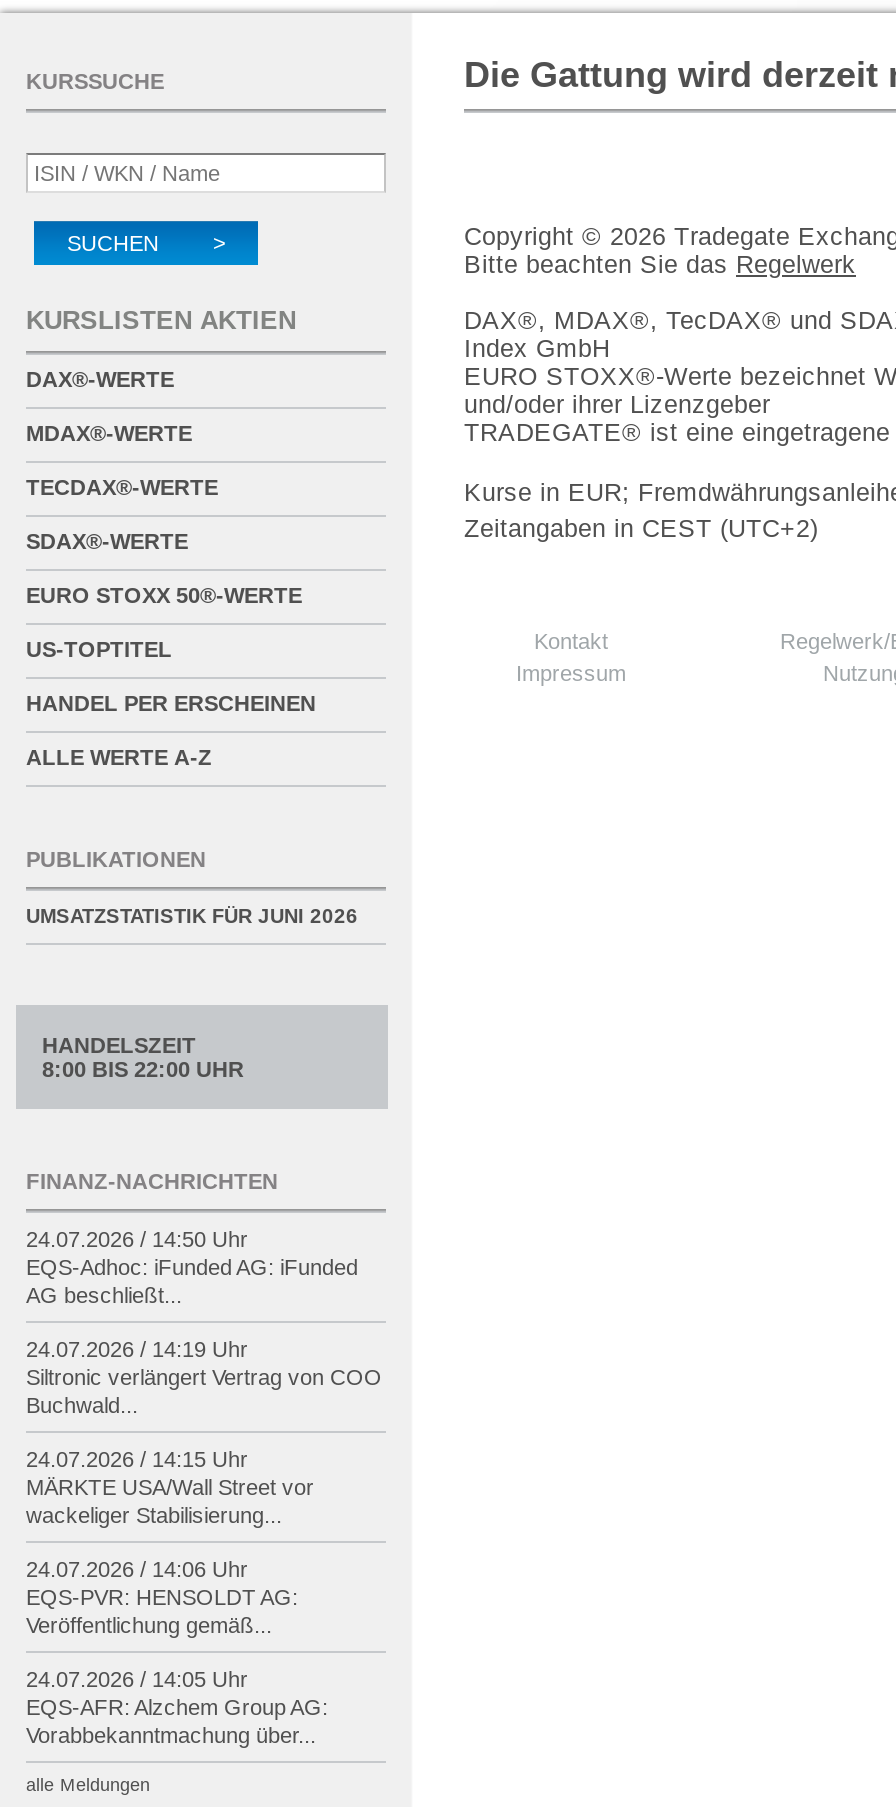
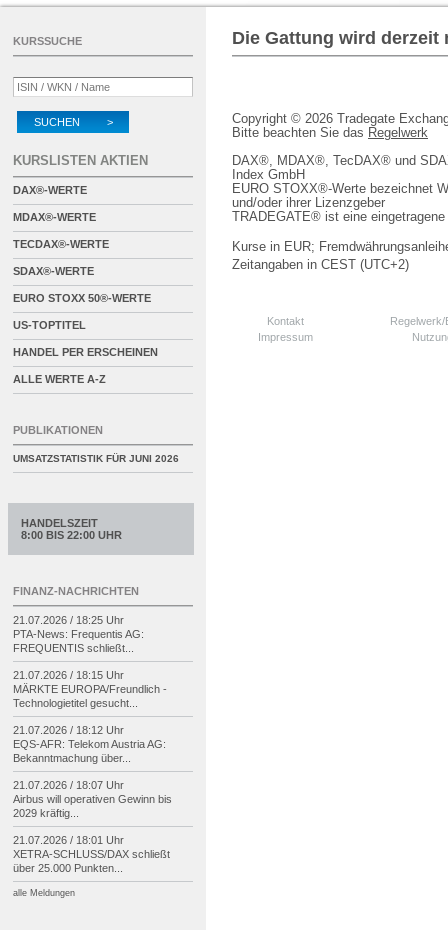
- 24.07.2026 / 14:50 Uhr
- EQS-Adhoc: iFunded AG: iFunded
- AG beschließt...
+ 21.07.2026 / 18:25 Uhr
+ PTA-News: Frequentis AG:
+ FREQUENTIS schließt...

- 24.07.2026 / 14:19 Uhr
- Siltronic verlängert Vertrag von COO
- Buchwald...
+ 21.07.2026 / 18:15 Uhr
+ MÄRKTE EUROPA/Freundlich -
+ Technologietitel gesucht...

- 24.07.2026 / 14:15 Uhr
- MÄRKTE USA/Wall Street vor
- wackeliger Stabilisierung...
+ 21.07.2026 / 18:12 Uhr
+ EQS-AFR: Telekom Austria AG:
+ Bekanntmachung über...

- 24.07.2026 / 14:06 Uhr
- EQS-PVR: HENSOLDT AG:
- Veröffentlichung gemäß...
+ 21.07.2026 / 18:07 Uhr
+ Airbus will operativen Gewinn bis
+ 2029 kräftig...

- 24.07.2026 / 14:05 Uhr
- EQS-AFR: Alzchem Group AG:
- Vorabbekanntmachung über...
+ 21.07.2026 / 18:01 Uhr
+ XETRA-SCHLUSS/DAX schließt
+ über 25.000 Punkten...
